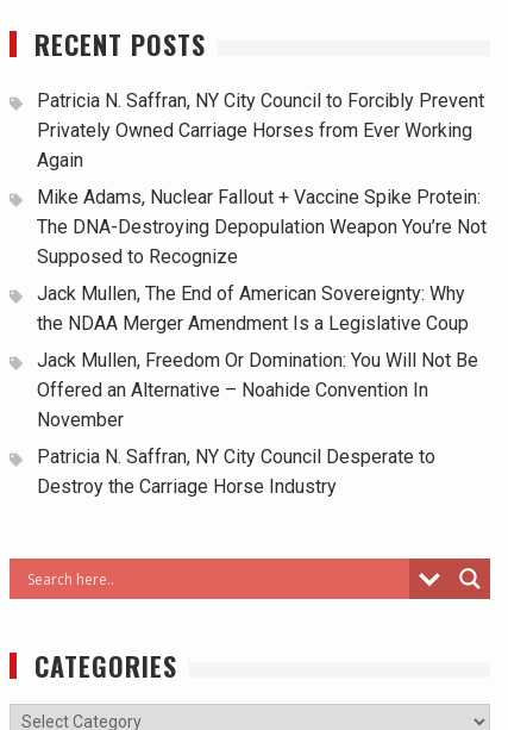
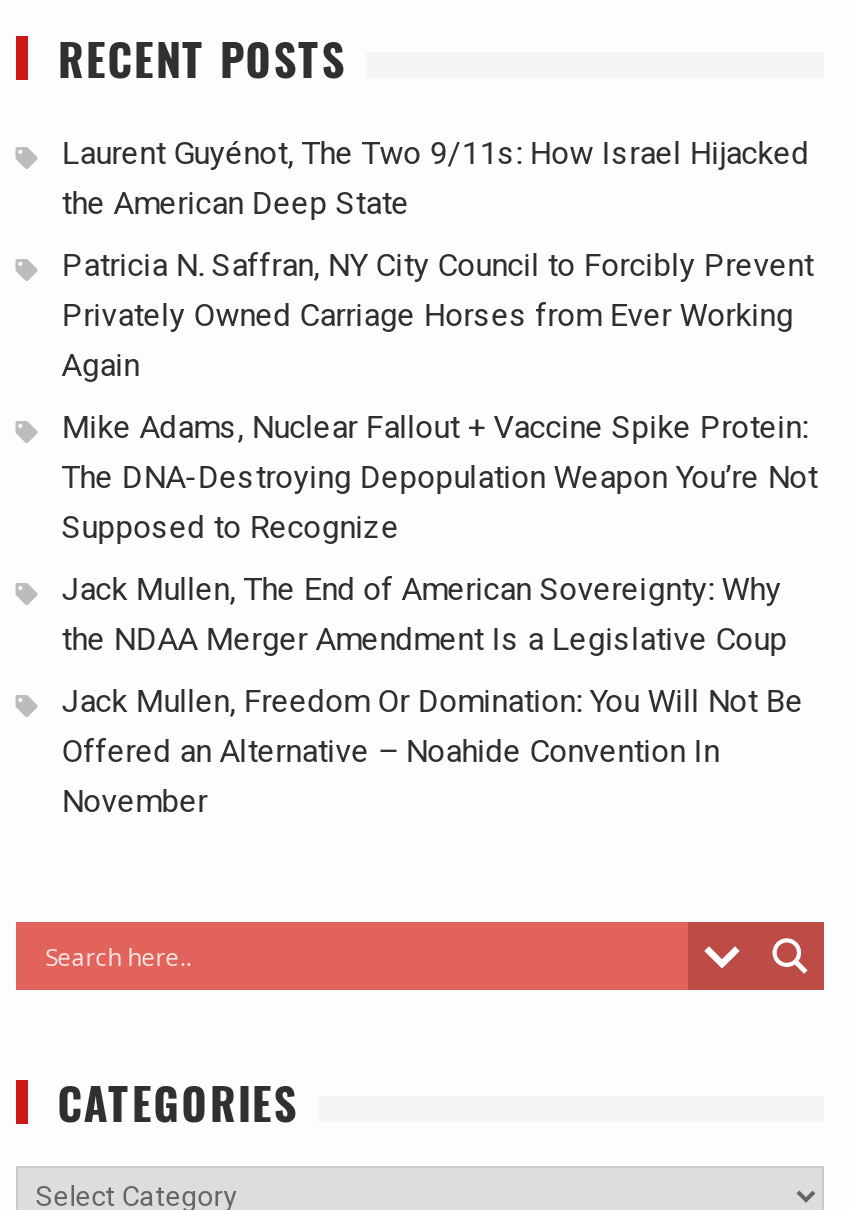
+ Laurent Guyénot, The Two 9/11s: How Israel Hijacked
+ the American Deep State

moved down: Patricia N. Saffran, NY City Council to Forcibly Prevent | Privately Owned Carriage Horses from Ever Working | Again | ... | Offered an Alternative – Noahide Convention In | November

- Patricia N. Saffran, NY City Council Desperate to
- Destroy the Carriage Horse Industry
